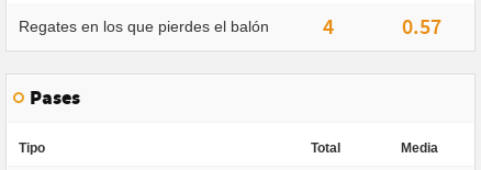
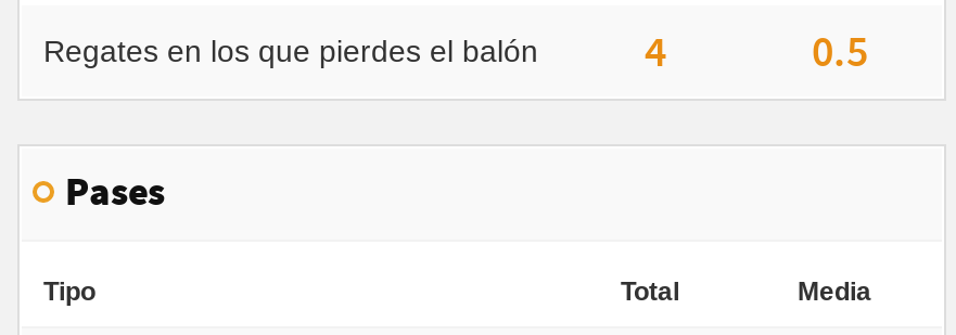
- 0.57
+ 0.5
